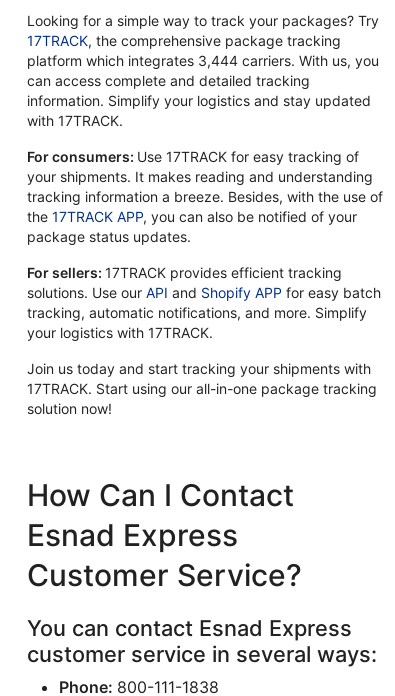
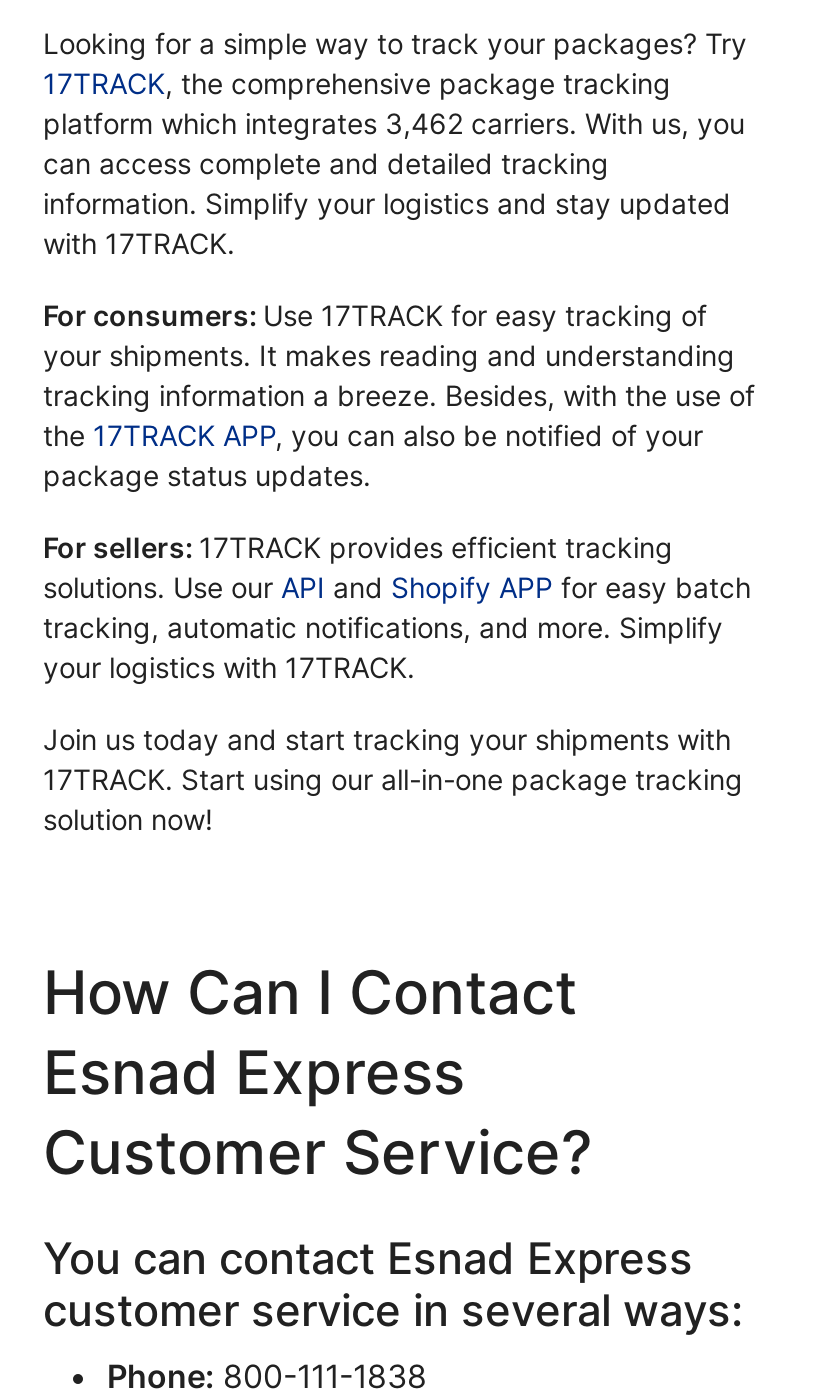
- platform which integrates 3,444 carriers. With us, you
+ platform which integrates 3,462 carriers. With us, you
